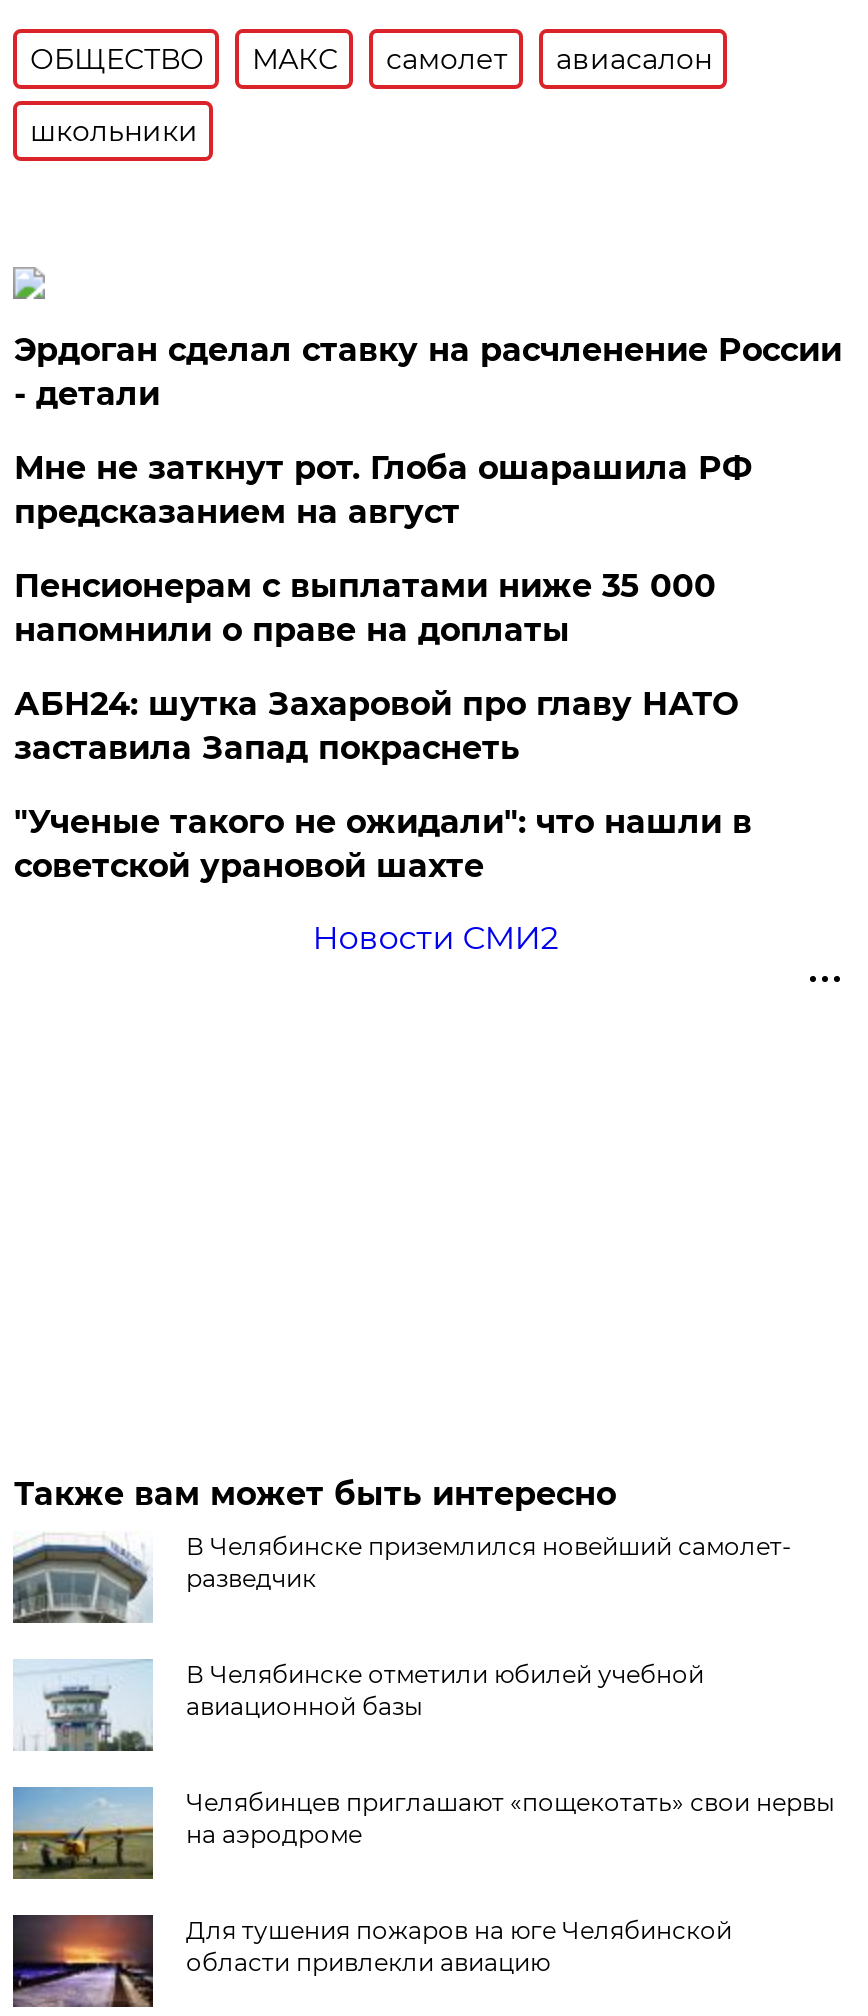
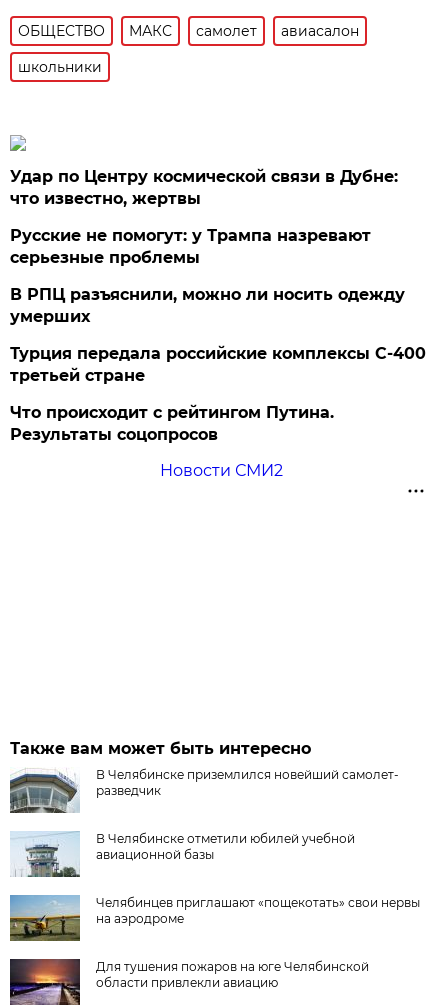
- Эрдоган сделал ставку на расчленение России
- - детали
+ Удар по Центру космической связи в Дубне:
+ что известно, жертвы

- Мне не заткнут рот. Глоба ошарашила РФ
- предсказанием на август
+ Русские не помогут: у Трампа назревают
+ серьезные проблемы

- Пенсионерам с выплатами ниже 35 000
- напомнили о праве на доплаты
+ В РПЦ разъяснили, можно ли носить одежду
+ умерших

- АБН24: шутка Захаровой про главу НАТО
- заставила Запад покраснеть
+ Турция передала российские комплексы С-400
+ третьей стране

- "Ученые такого не ожидали": что нашли в
- советской урановой шахте
+ Что происходит с рейтингом Путина.
+ Результаты соцопросов
